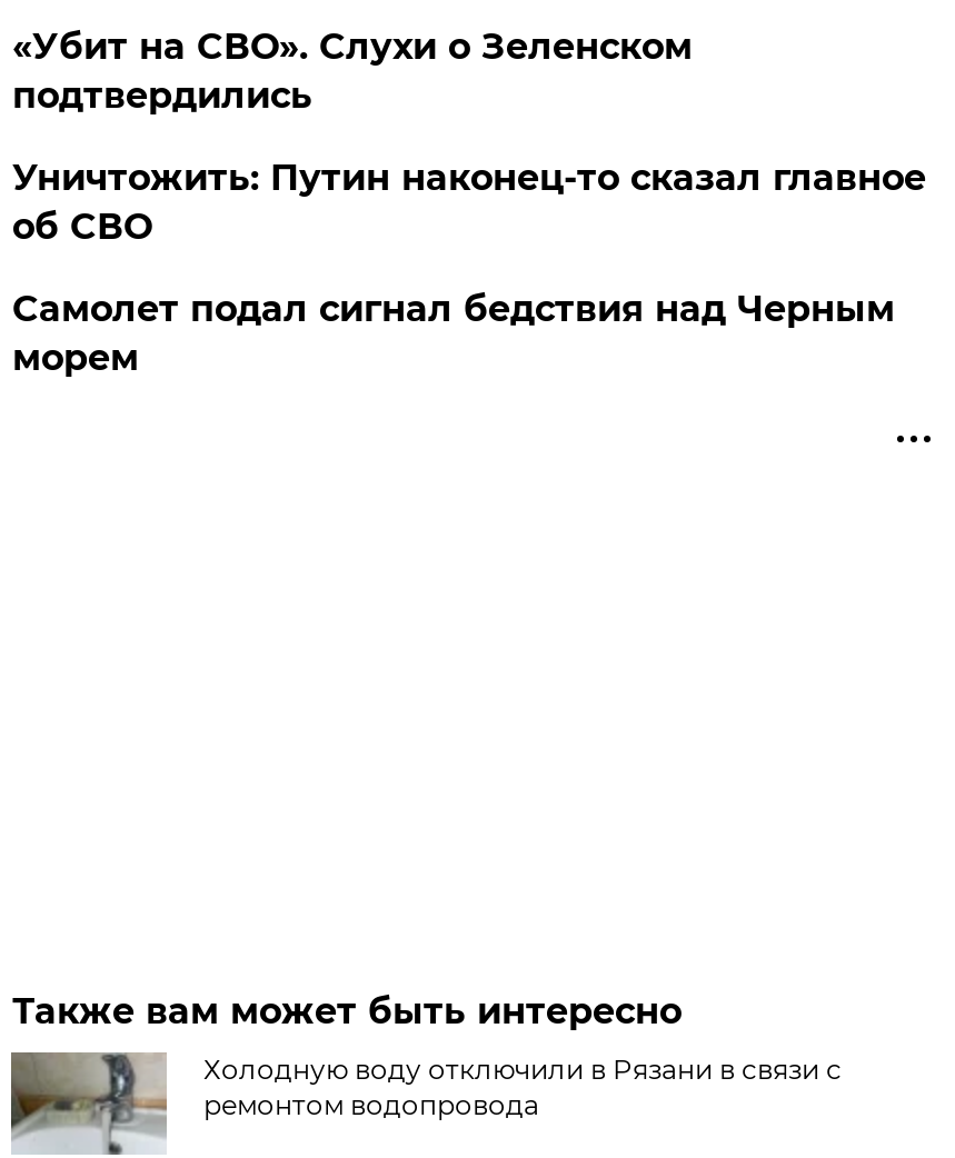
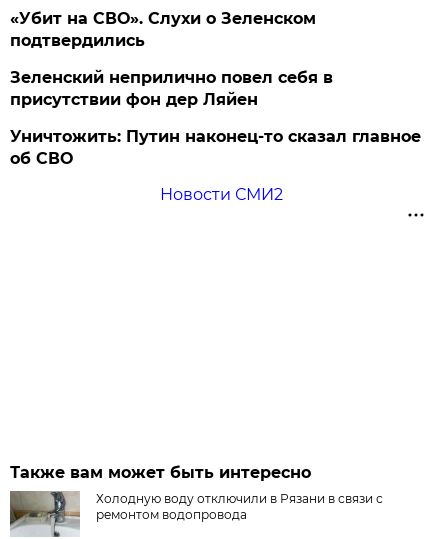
+ Зеленский неприлично повел cебя в
+ присутствии фон дер Ляйен

moved down: Уничтожить: Путин наконец-то сказал главное | об СВО

- Самолет подал сигнал бедствия над Черным
- морем
+ Новости СМИ2
